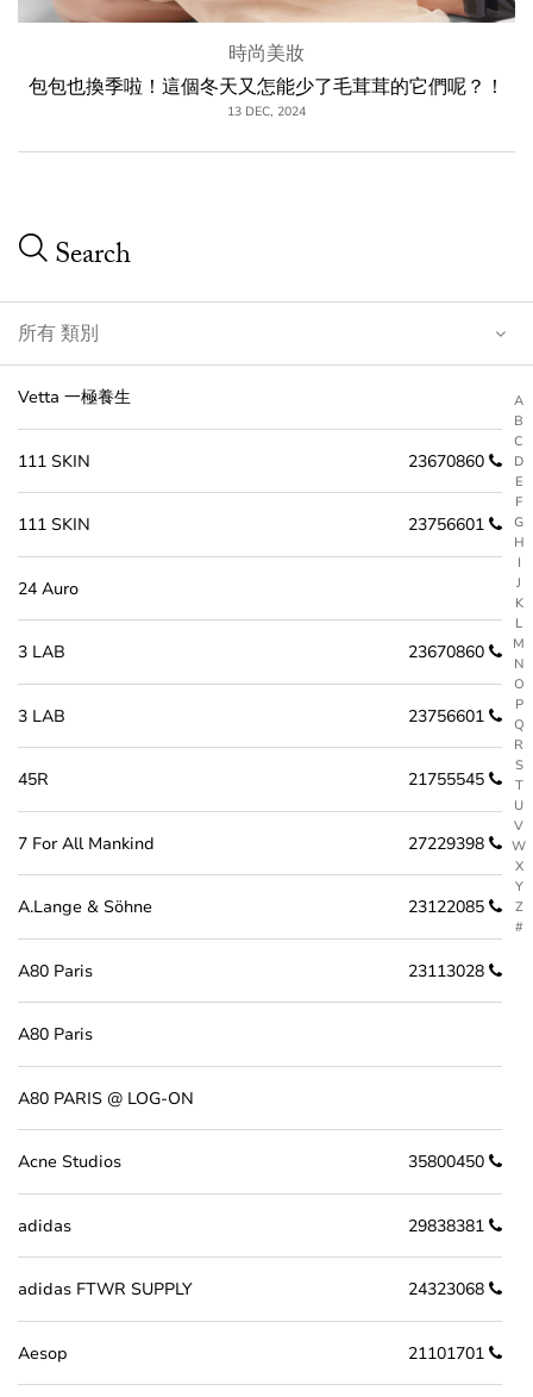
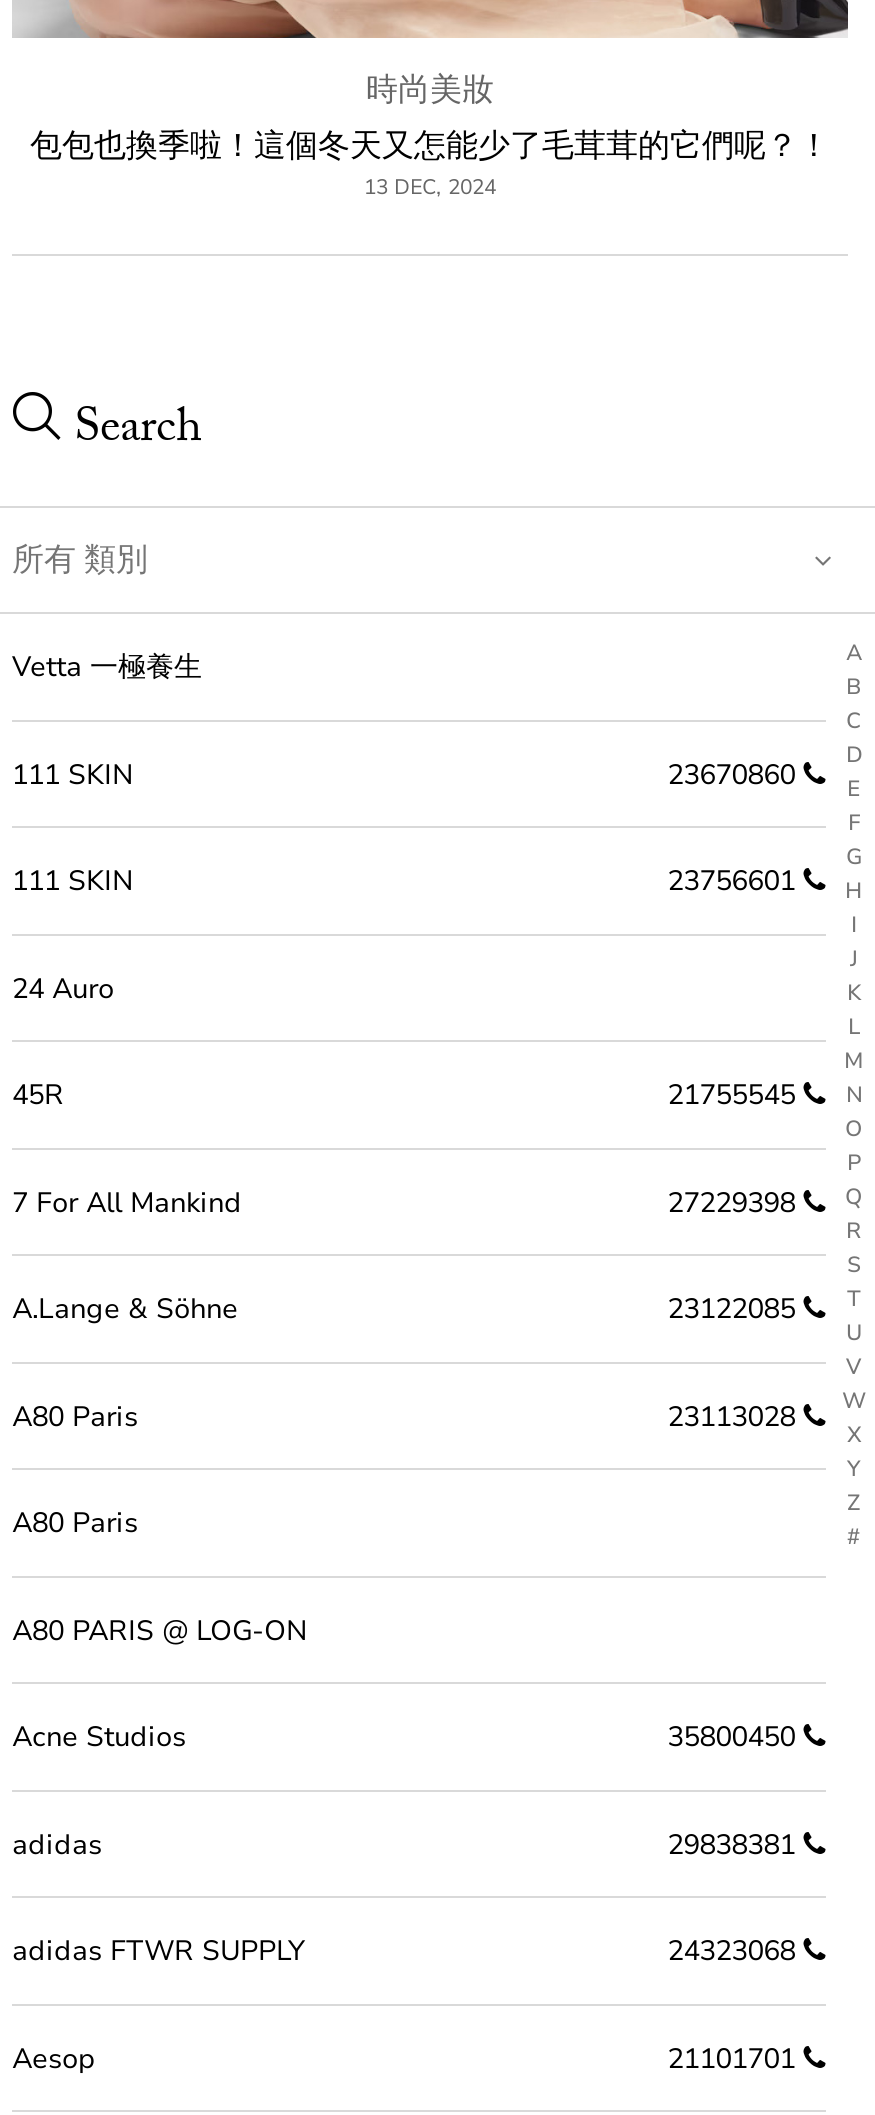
- 3 LAB
- 23670860
- 3 LAB
- 23756601
